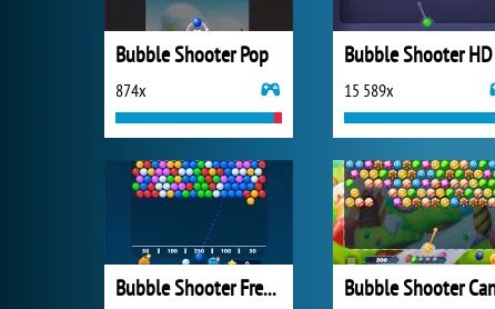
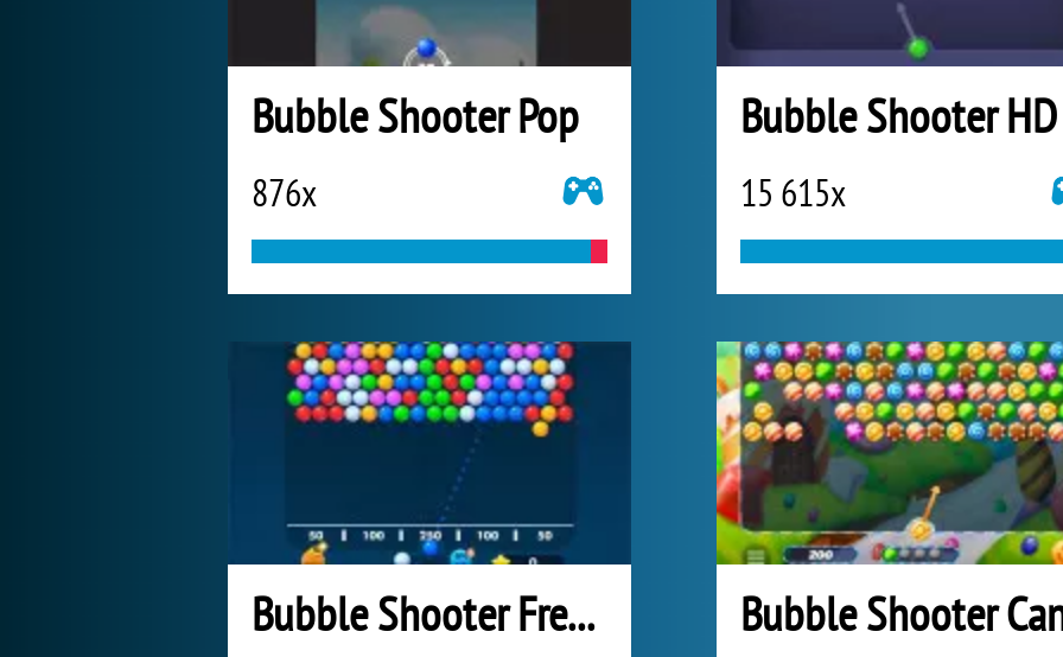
- 874x
+ 876x

- 15 589x
+ 15 615x
